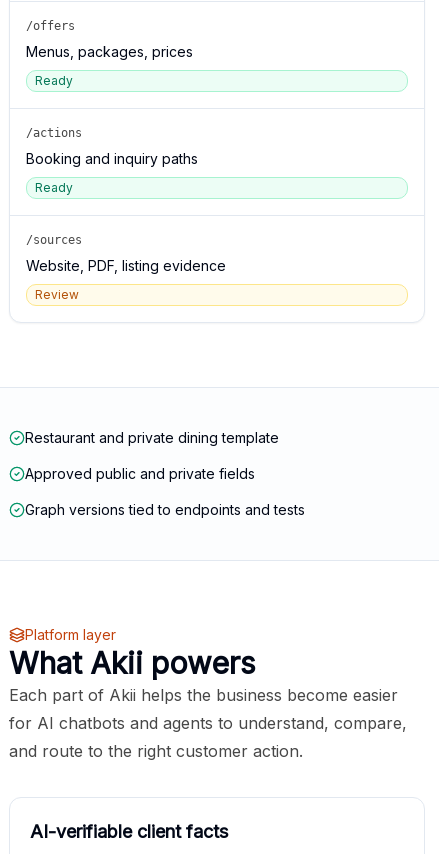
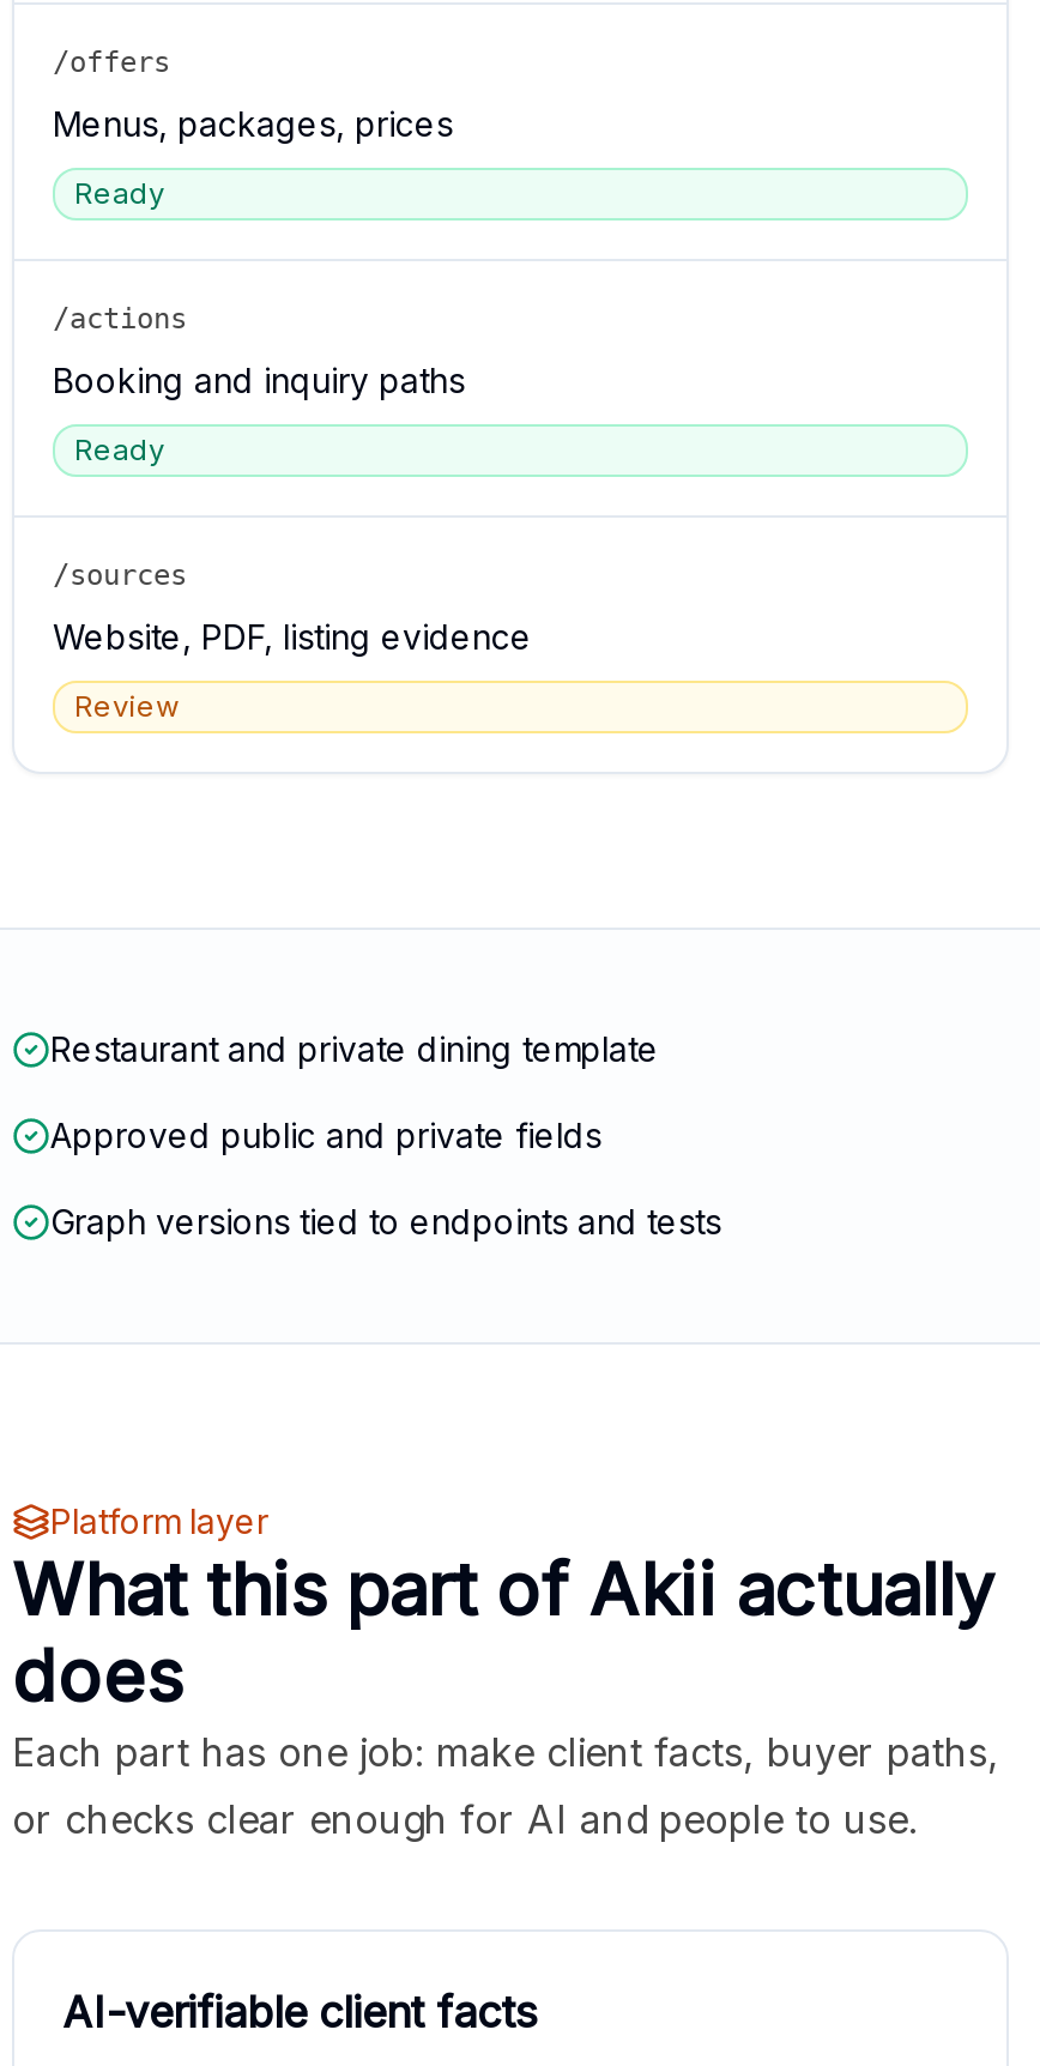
- What Akii powers
- Each part of Akii helps the business become easier
- for AI chatbots and agents to understand, compare,
- and route to the right customer action.
+ What this part of Akii actually
+ does
+ Each part has one job: make client facts, buyer paths,
+ or checks clear enough for AI and people to use.
